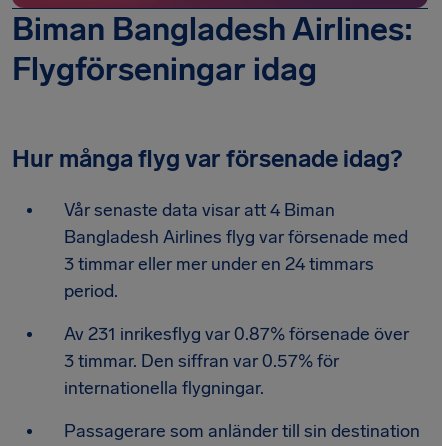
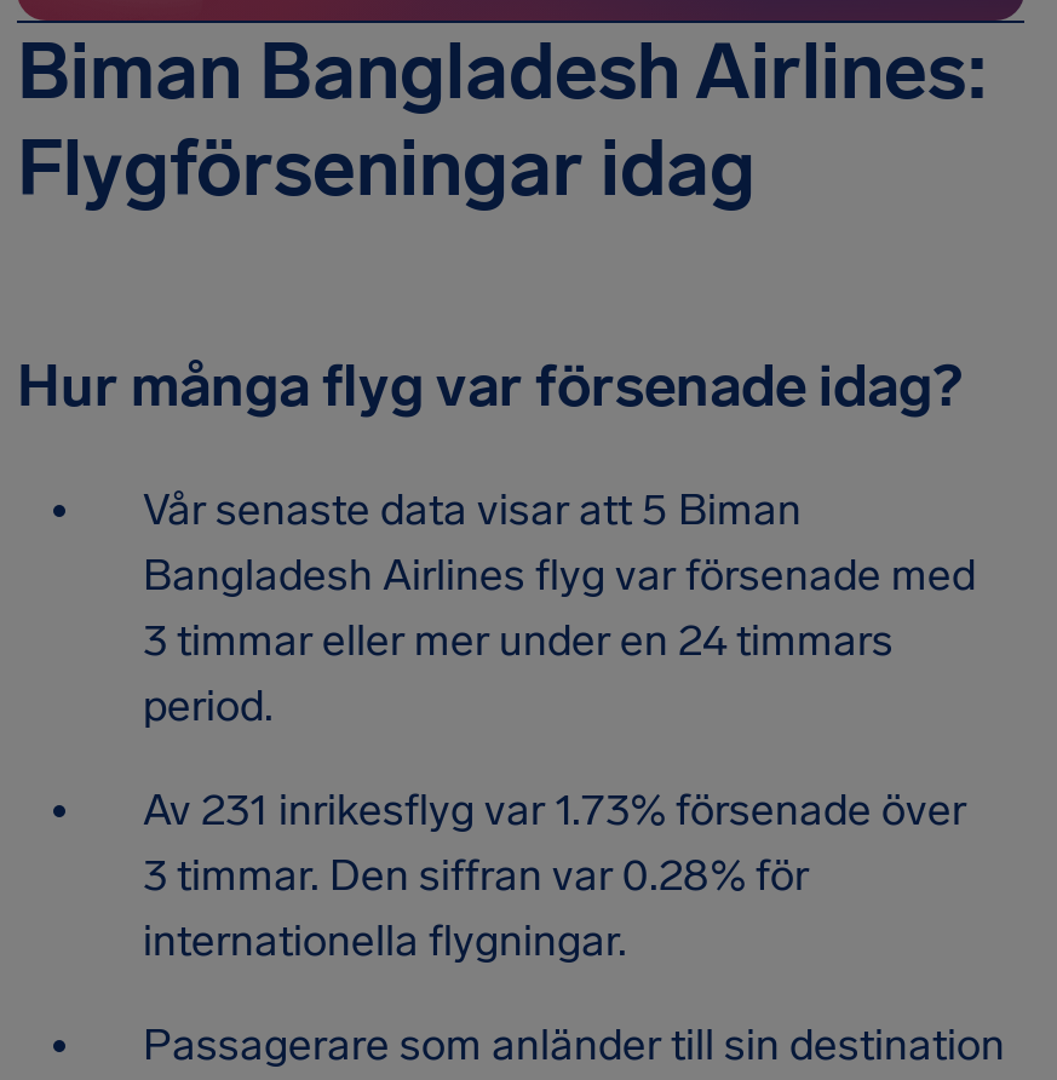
- Vår senaste data visar att 4 Biman
+ Vår senaste data visar att 5 Biman

- Av 231 inrikesflyg var 0.87% försenade över
+ Av 231 inrikesflyg var 1.73% försenade över

- 3 timmar. Den siffran var 0.57% för
+ 3 timmar. Den siffran var 0.28% för
